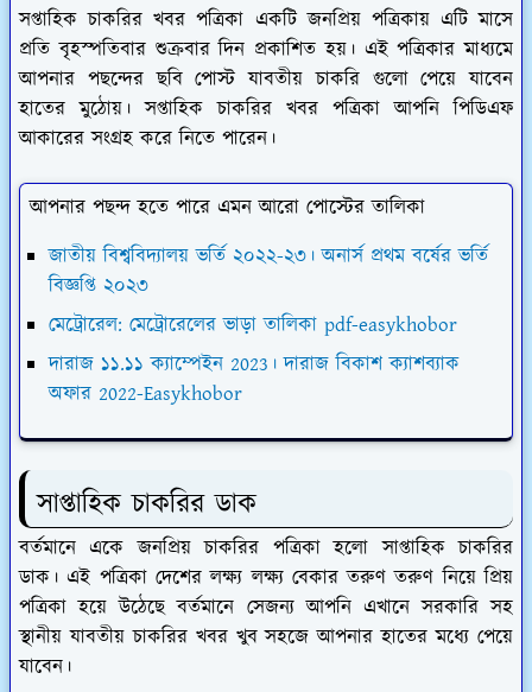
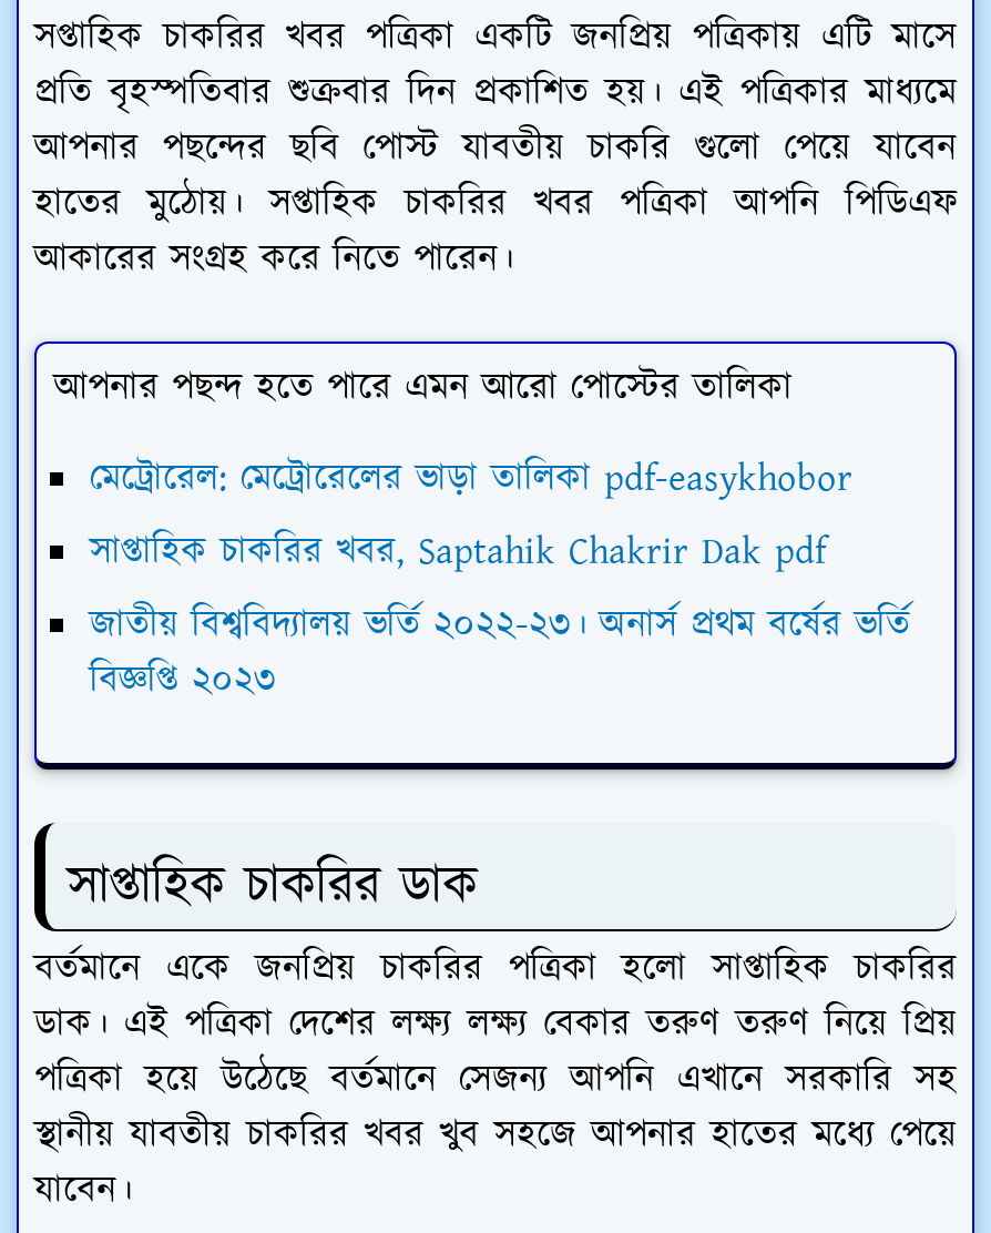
+ সাপ্তাহিক চাকরির খবর, Saptahik Chakrir Dak pdf

moved down: জাতীয় বিশ্ববিদ্যালয় ভর্তি ২০২২-২৩। অনার্স প্রথম বর্ষের ভর্তি | বিজ্ঞপ্তি ২০২৩

moved up: মেট্রোরেল: মেট্রোরেলের ভাড়া তালিকা pdf-easykhobor

- দারাজ ১১.১১ ক্যাম্পেইন 2023। দারাজ বিকাশ ক্যাশব্যাক
- অফার 2022-Easykhobor
